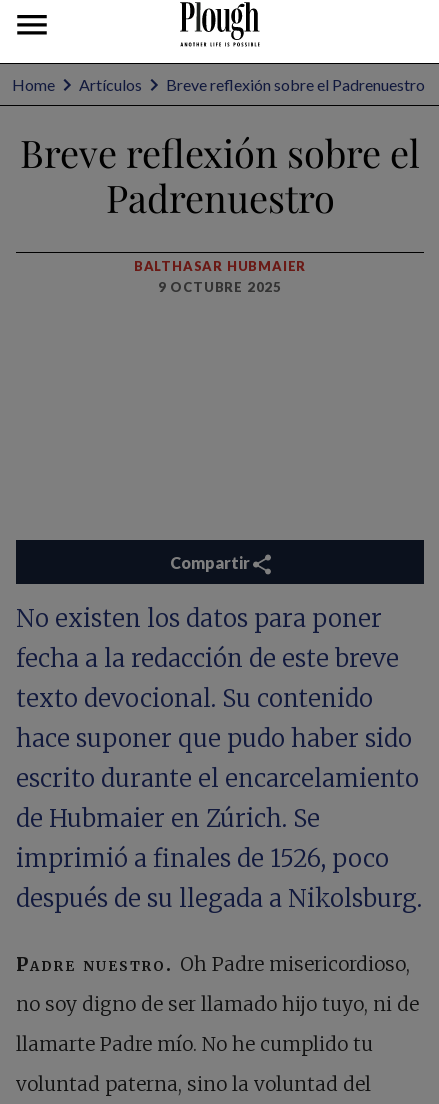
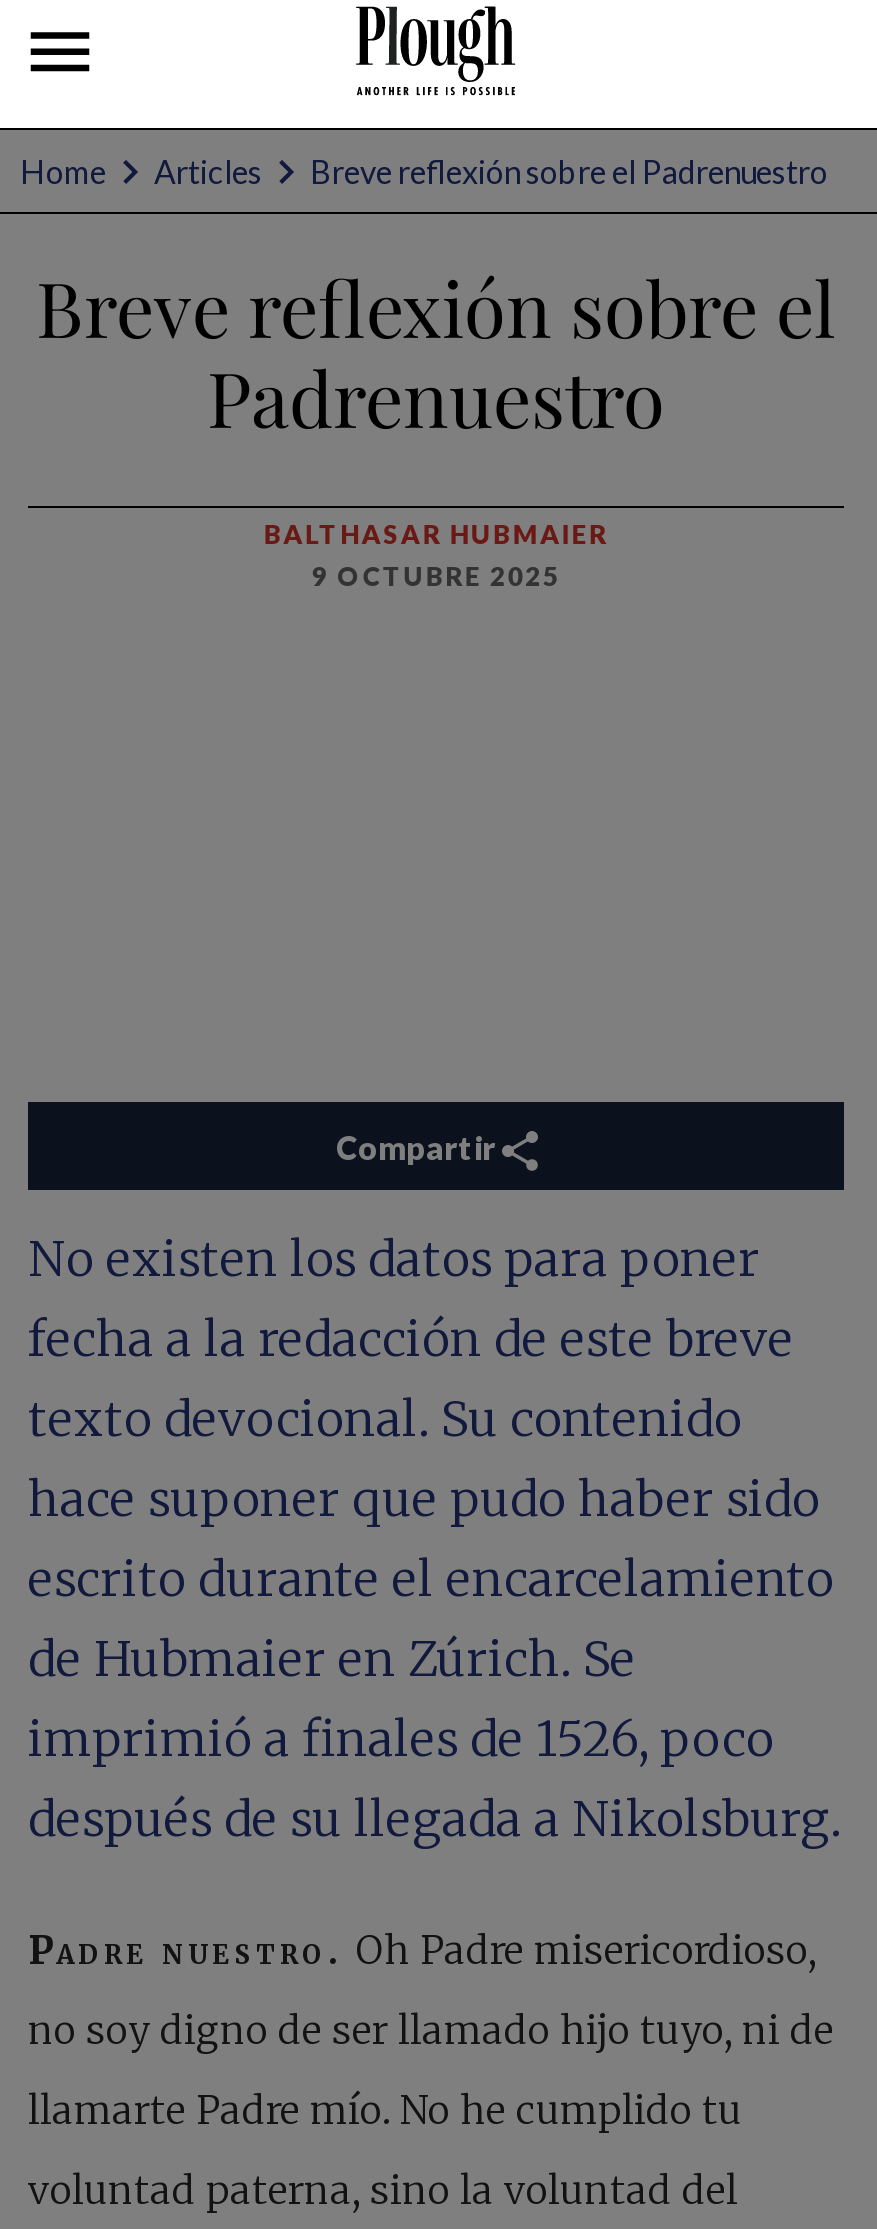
- Artículos
+ Articles
